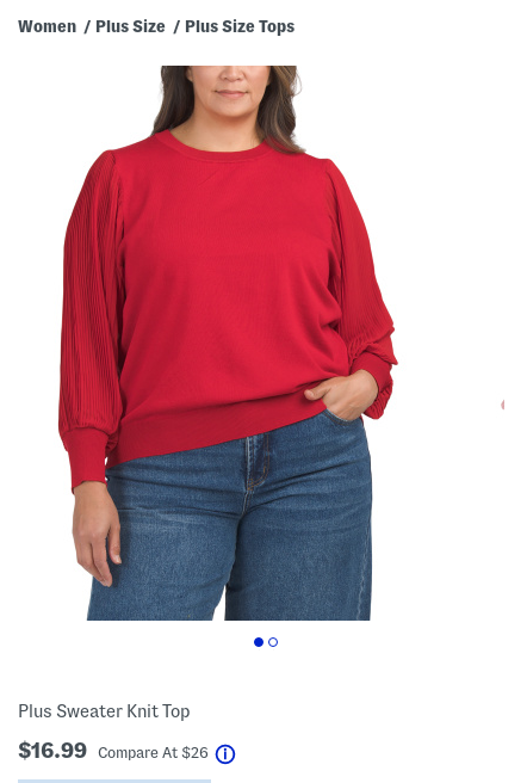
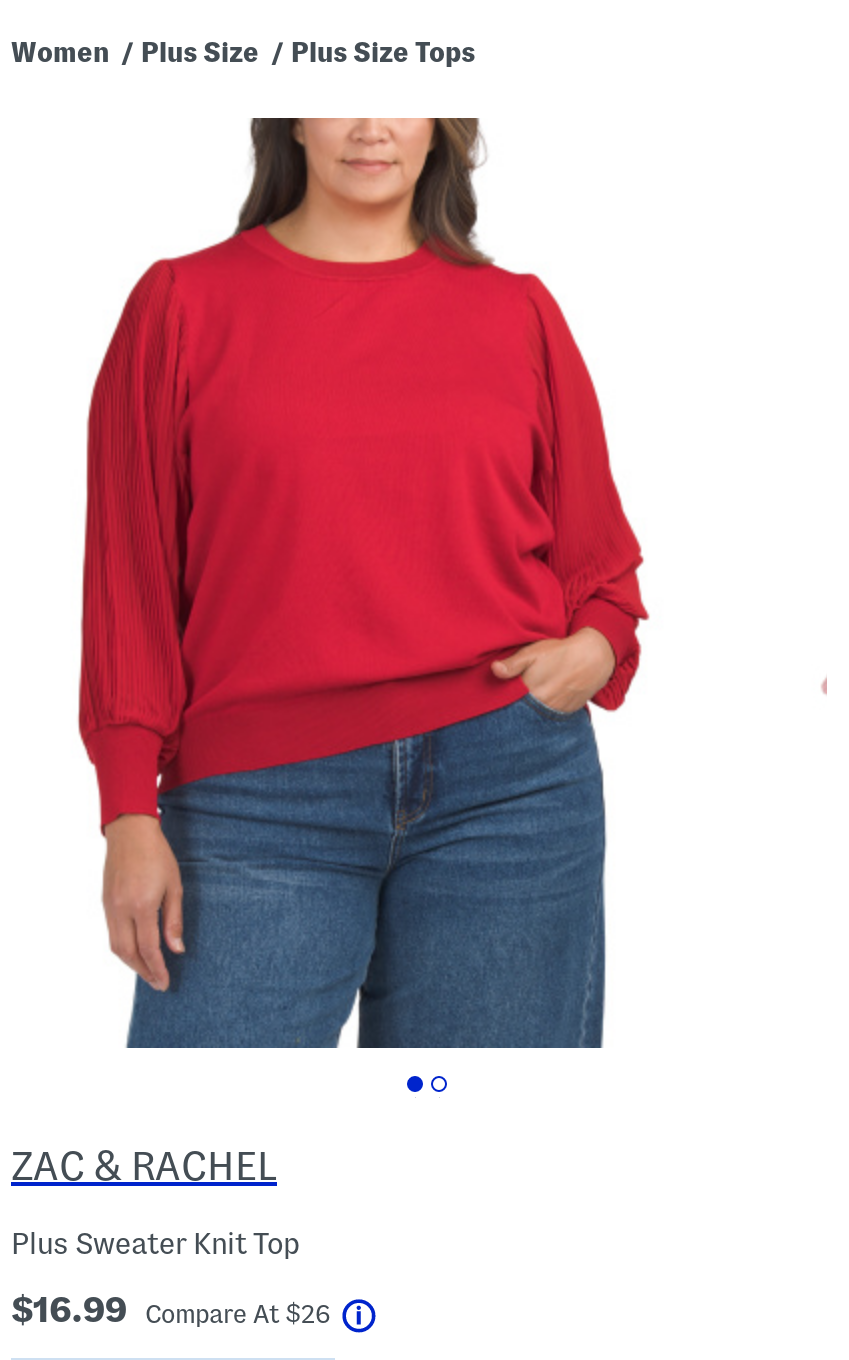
+ ZAC & RACHEL
